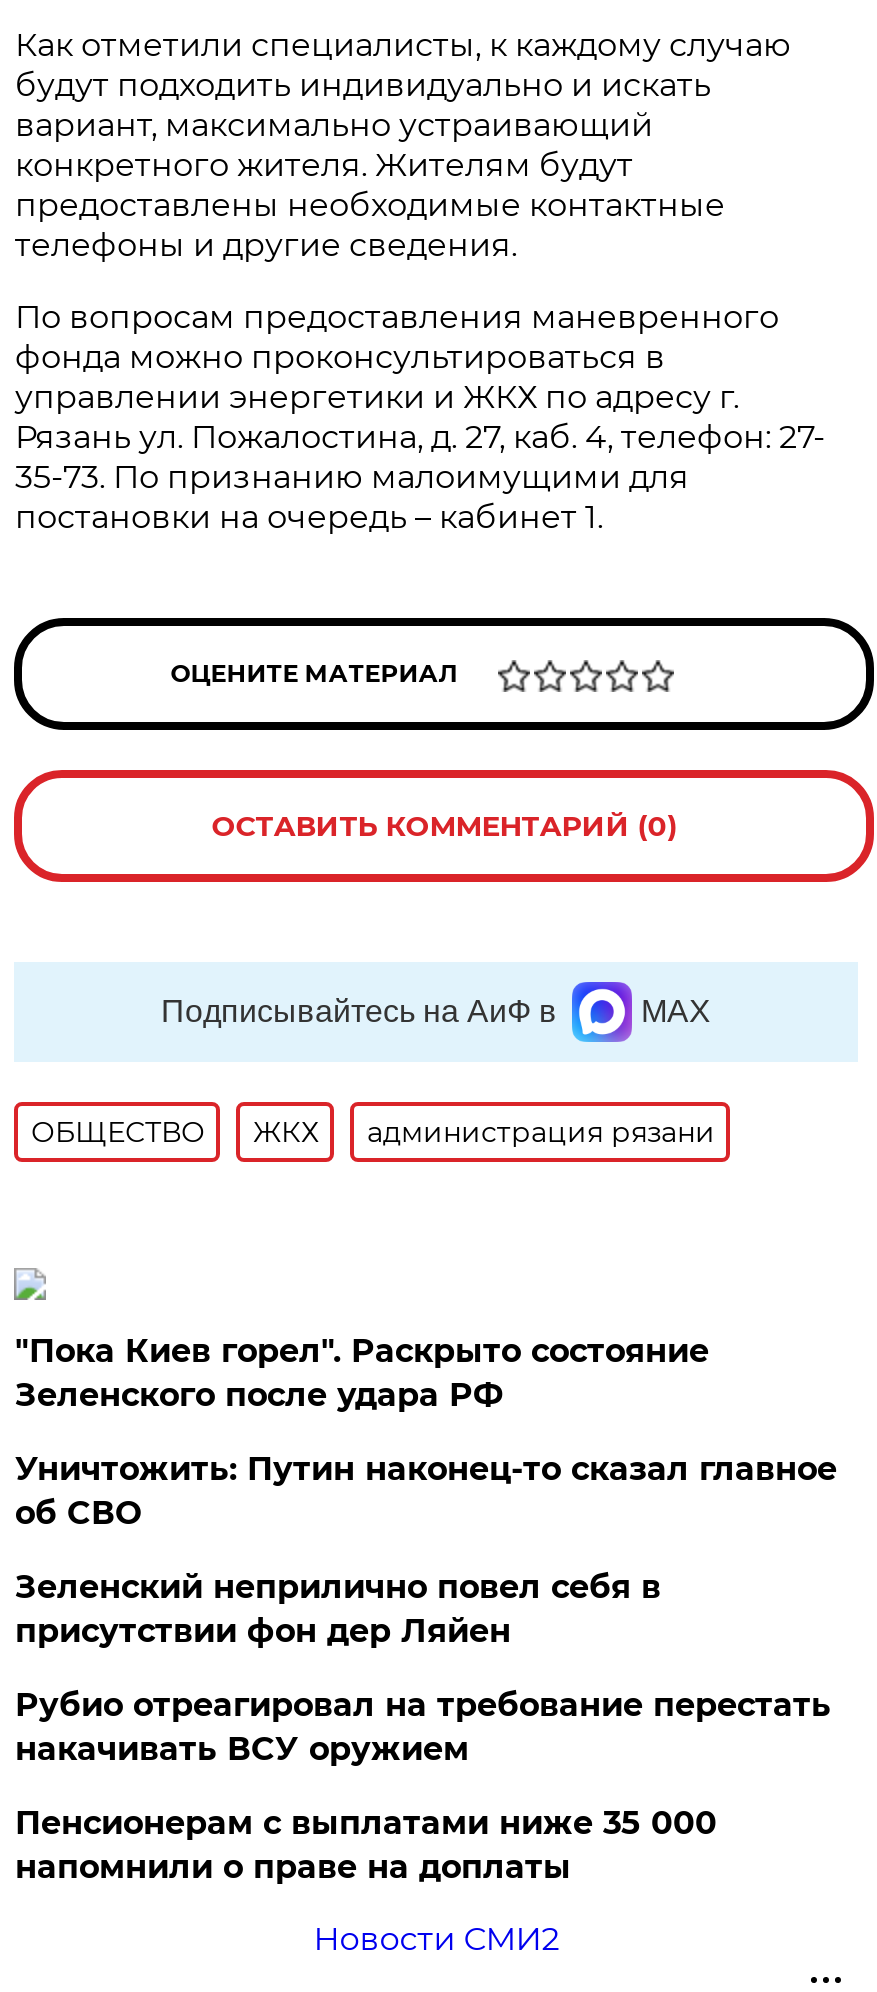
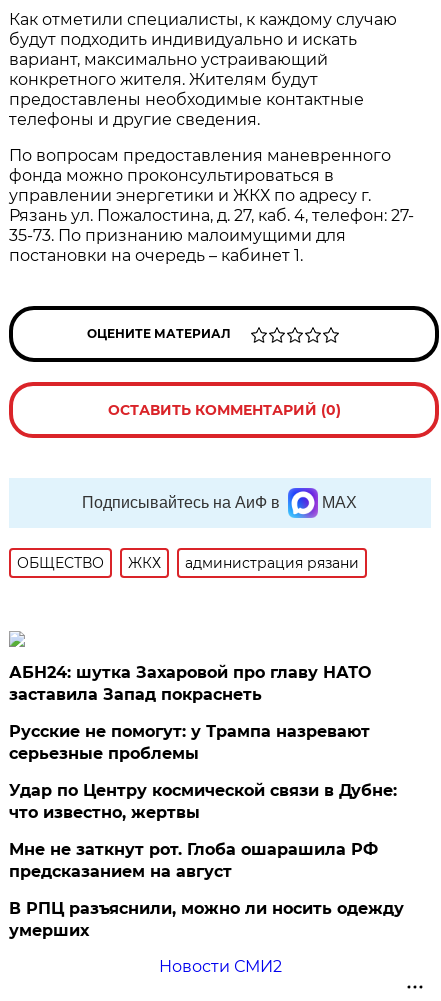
- "Пока Киев горел". Раскрыто состояние
- Зеленского после удара РФ
+ АБН24: шутка Захаровой про главу НАТО
+ заставила Запад покраснеть

- Уничтожить: Путин наконец-то сказал главное
- об СВО
+ Русские не помогут: у Трампа назревают
+ серьезные проблемы

- Зеленский неприлично повел cебя в
- присутствии фон дер Ляйен
+ Удар по Центру космической связи в Дубне:
+ что известно, жертвы

- Рубио отреагировал на требование перестать
- накачивать ВСУ оружием
+ Мне не заткнут рот. Глоба ошарашила РФ
+ предсказанием на август

- Пенсионерам с выплатами ниже 35 000
- напомнили о праве на доплаты
+ В РПЦ разъяснили, можно ли носить одежду
+ умерших
